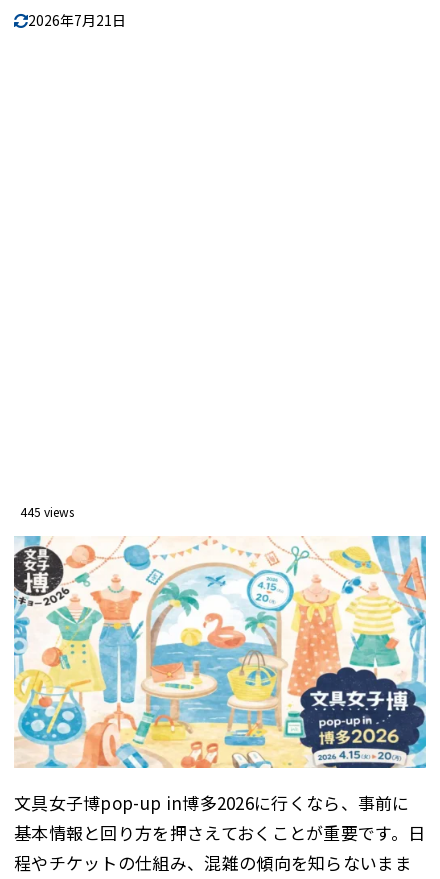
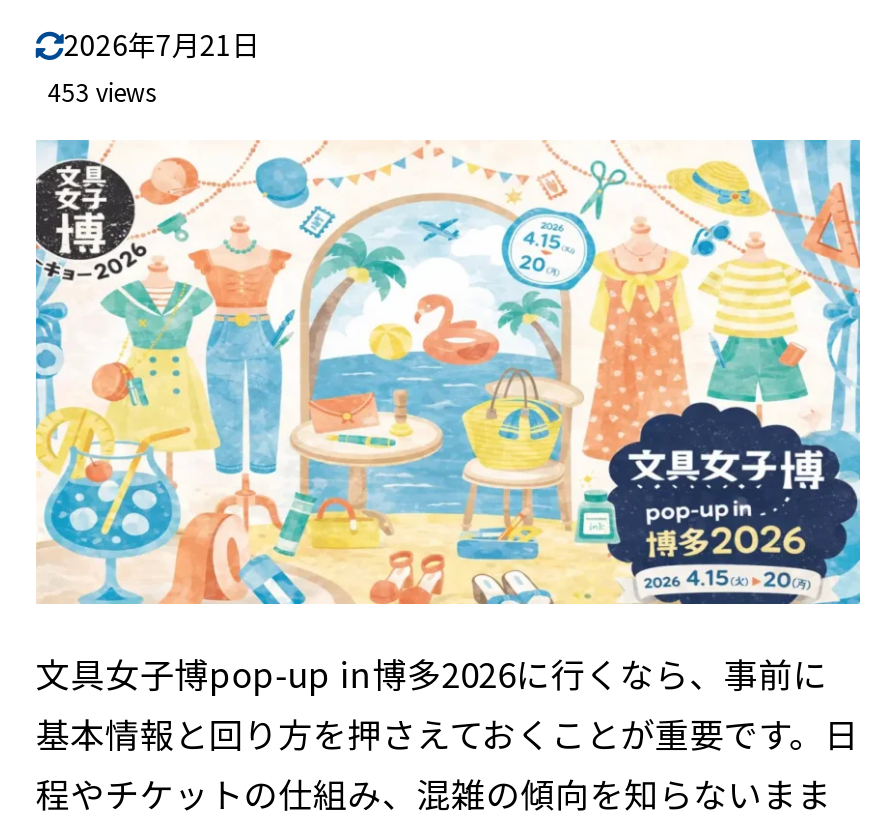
- 445 views
+ 453 views
